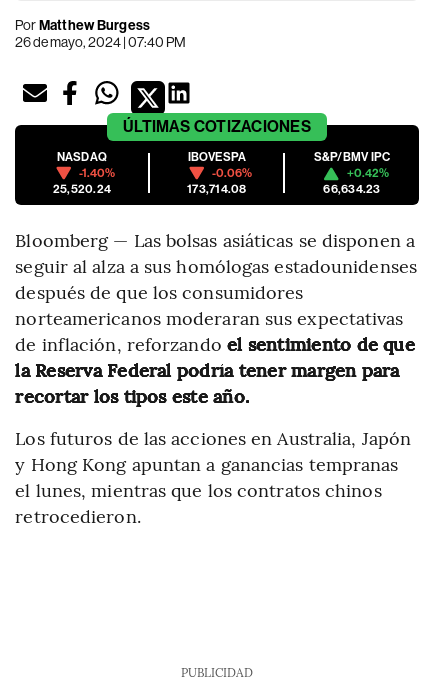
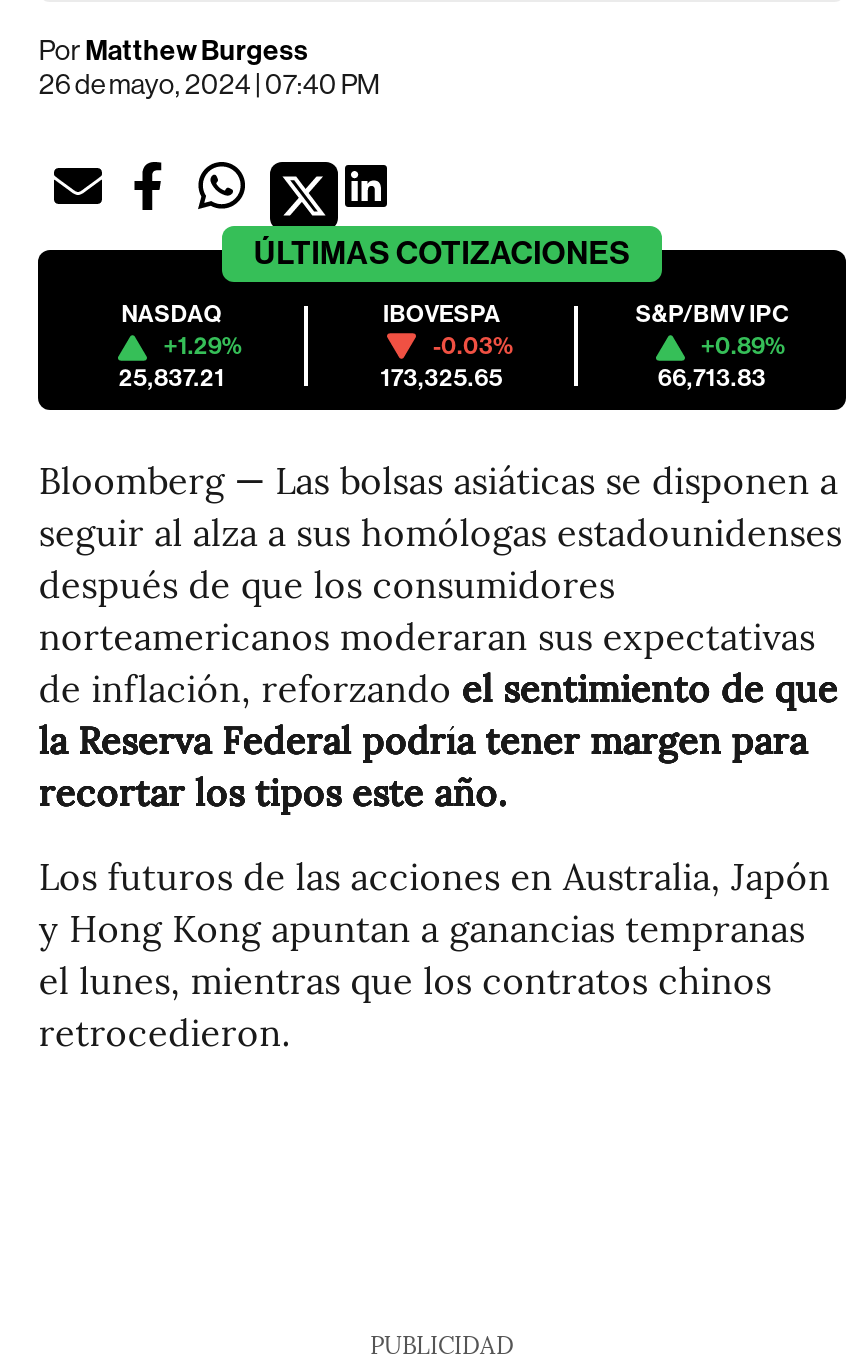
- -1.40%
+ +1.29%

- -0.06%
+ -0.03%

- +0.42%
+ +0.89%

- 25,520.24
+ 25,837.21

- 173,714.08
+ 173,325.65

- 66,634.23
+ 66,713.83
